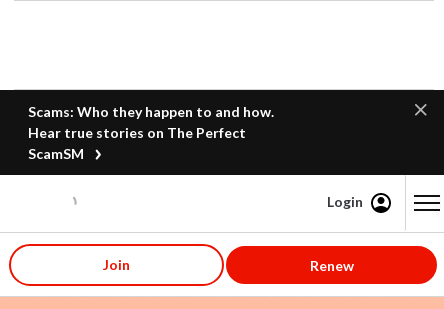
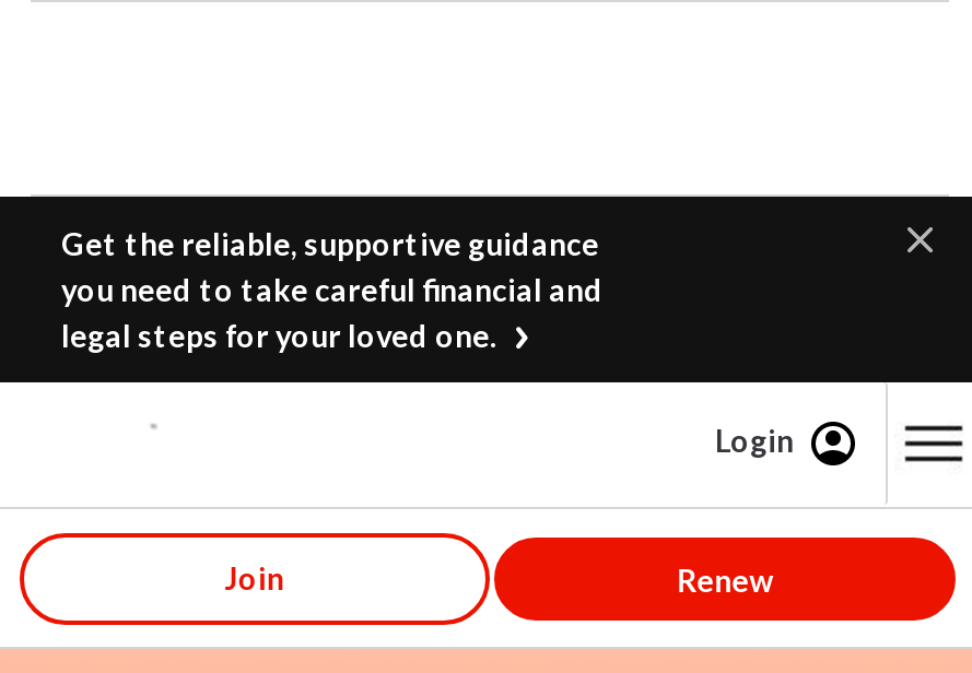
- Scams: Who they happen to and how.
- Hear true stories on The Perfect
- ScamSM
+ Get the reliable, supportive guidance
+ you need to take careful financial and
+ legal steps for your loved one.
